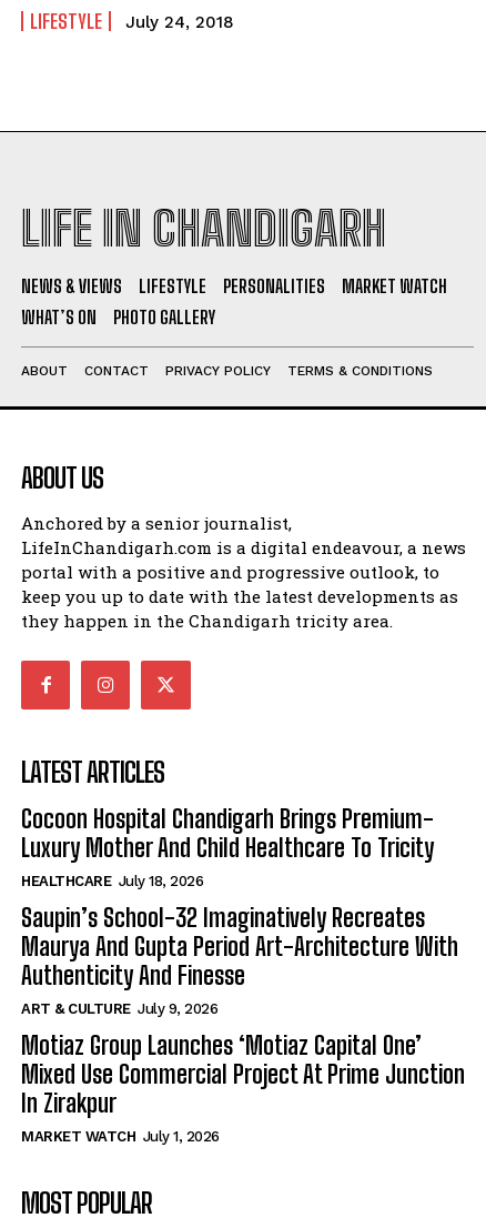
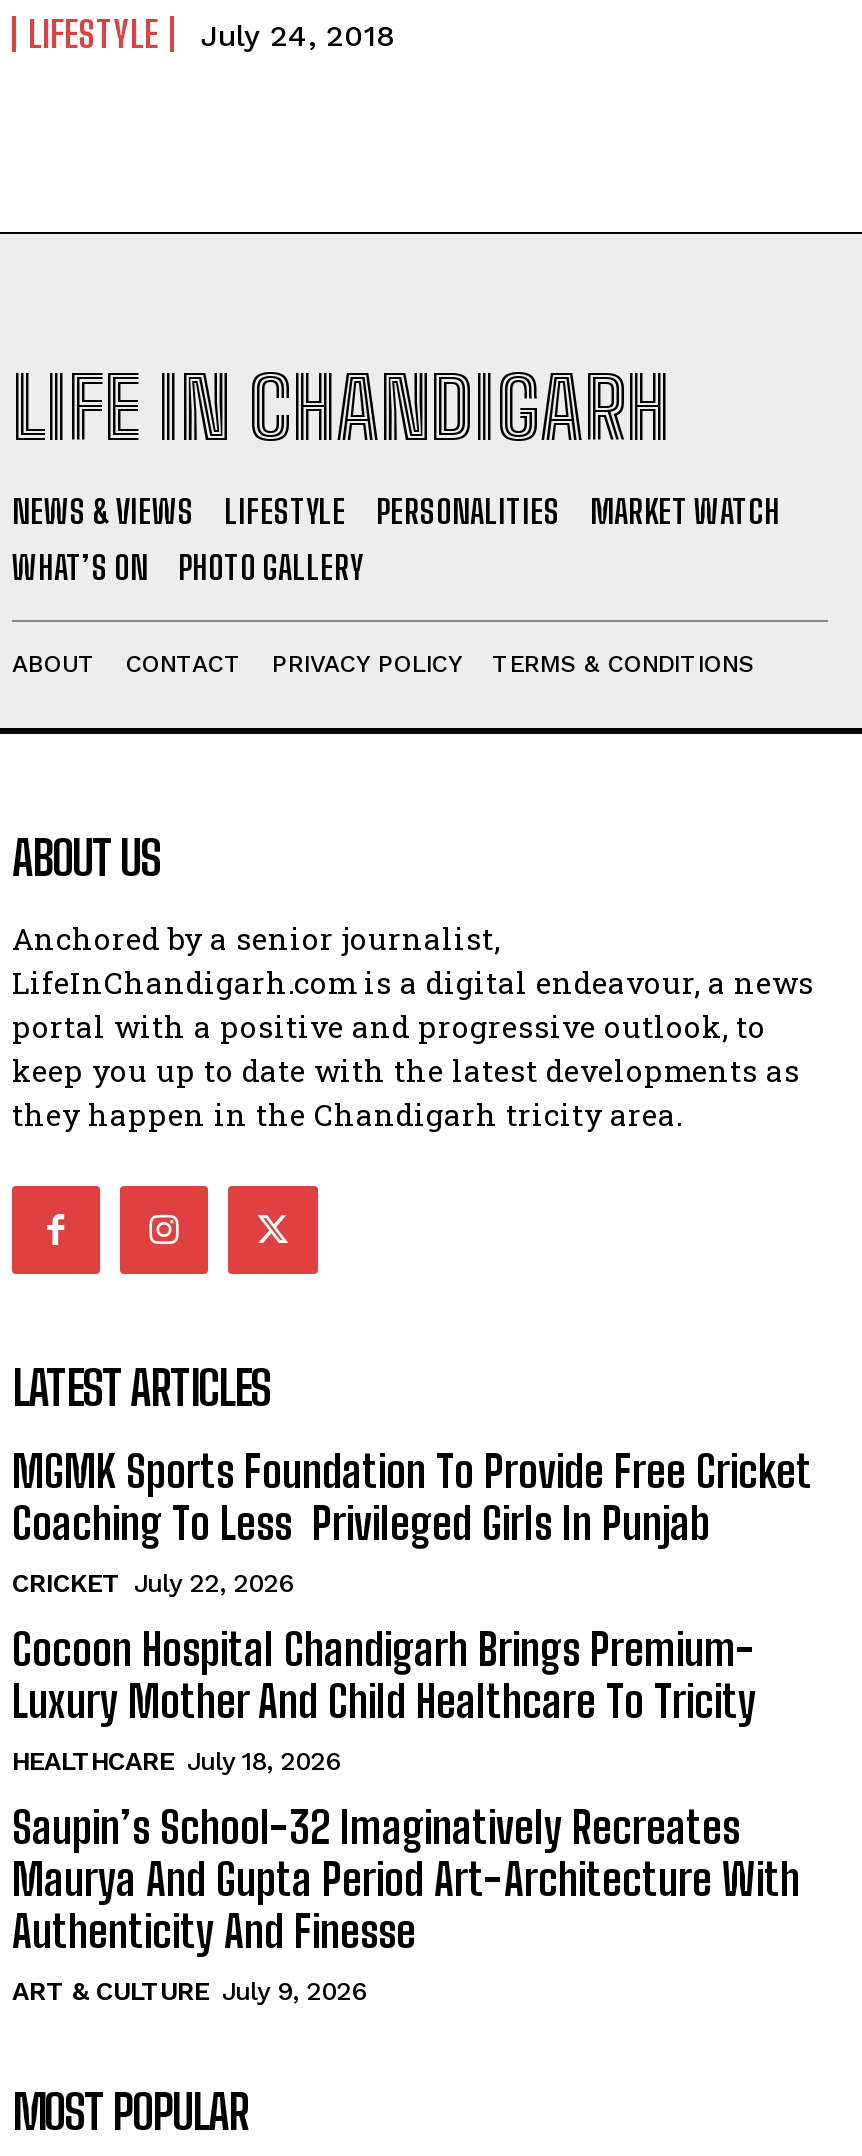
+ MGMK Sports Foundation To Provide Free Cricket
+ Coaching To Less Privileged Girls In Punjab
+ CRICKET July 22, 2026

moved down: Cocoon Hospital Chandigarh Brings Premium- | Luxury Mother And Child Healthcare To Tricity | HEALTHCARE July 18, 2026 | Saupin’s School-32 Imaginatively Recreates | Maurya And Gupta Period Art-Architecture With | Authenticity And Finesse | ART & CULTURE July 9, 2026

- Motiaz Group Launches ‘Motiaz Capital One’
- Mixed Use Commercial Project At Prime Junction
- In Zirakpur
- MARKET WATCH July 1, 2026
